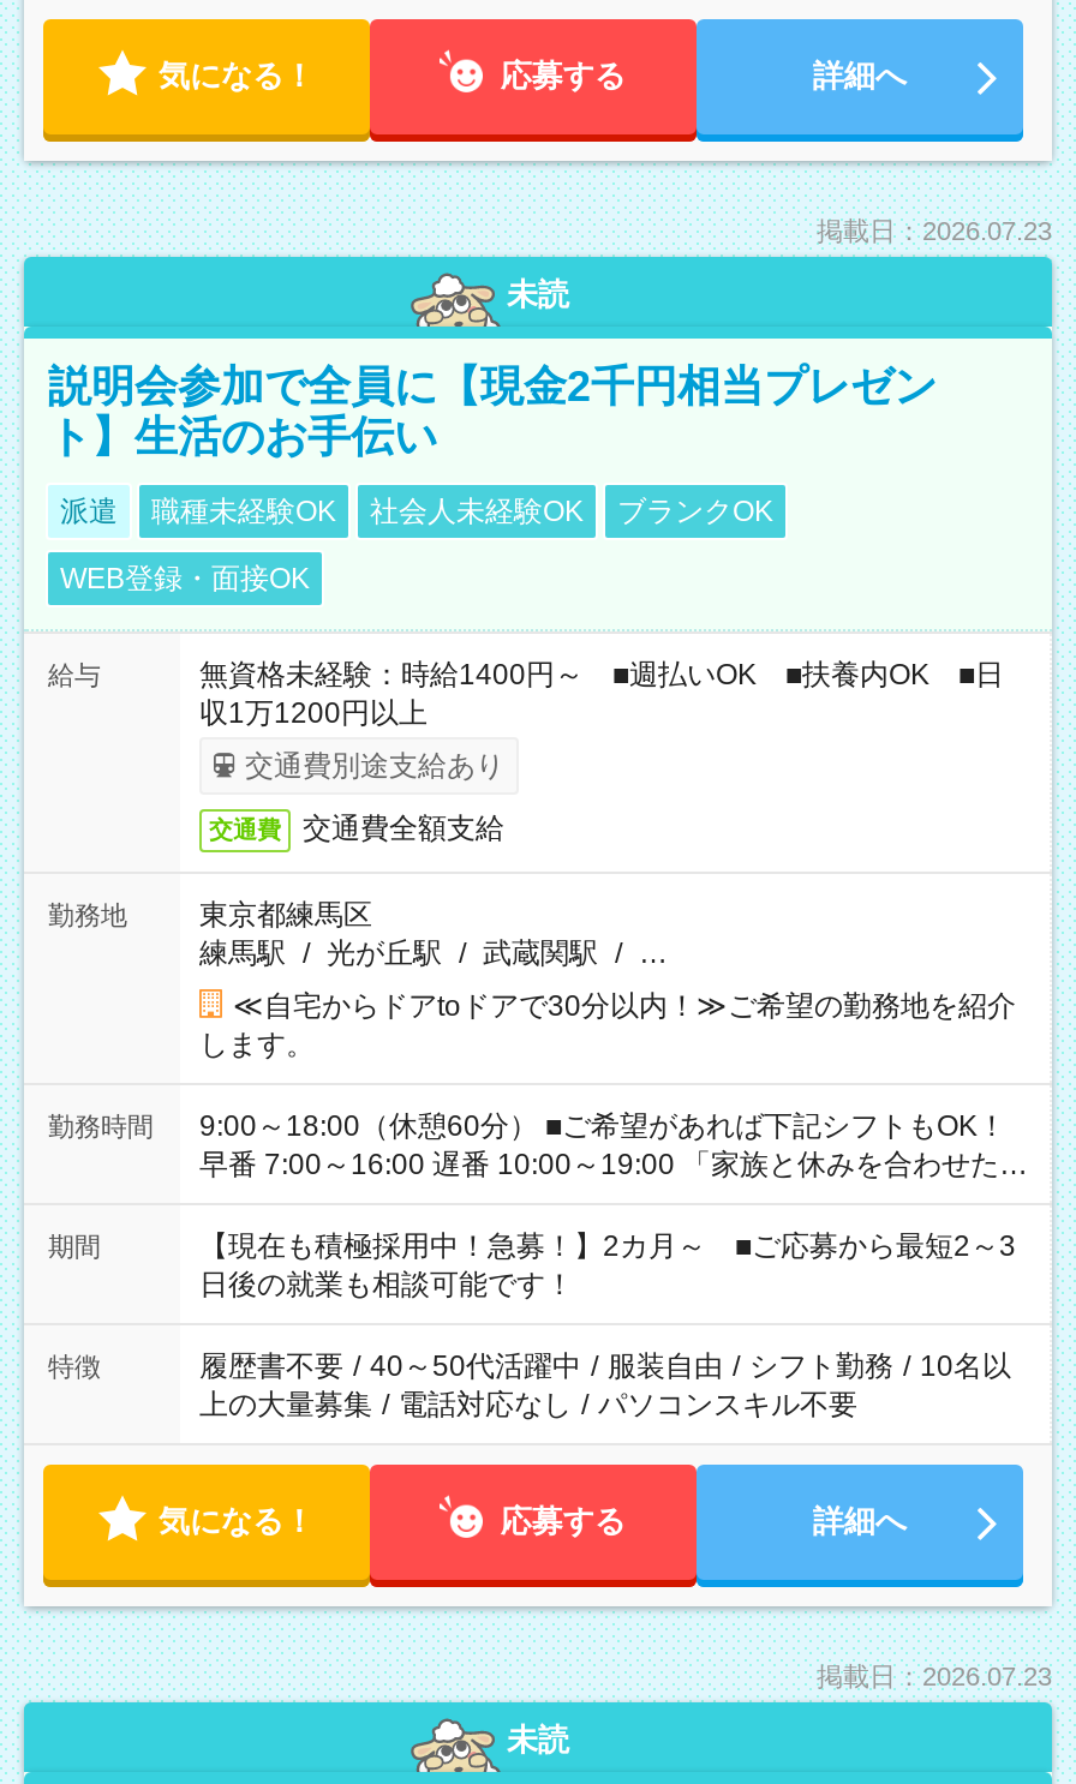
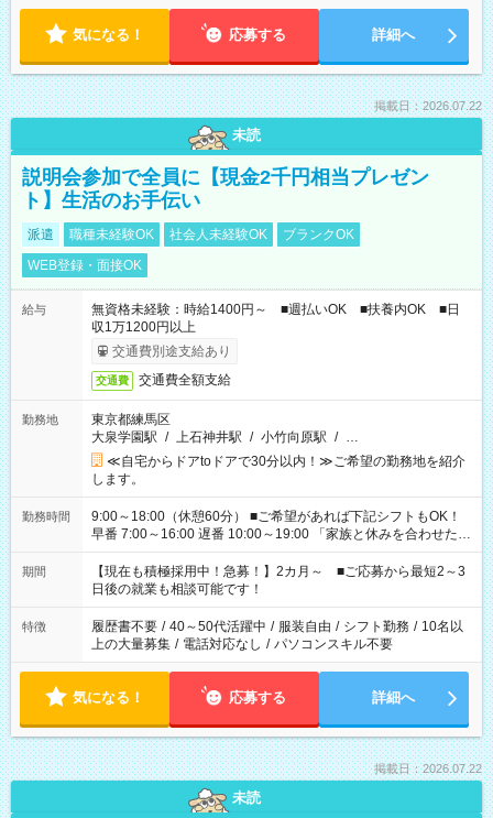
- 掲載日：2026.07.23
+ 掲載日：2026.07.22

- 練馬駅 / 光が丘駅 / 武蔵関駅 / …
+ 大泉学園駅 / 上石神井駅 / 小竹向原駅 / …

- 掲載日：2026.07.23
+ 掲載日：2026.07.22
